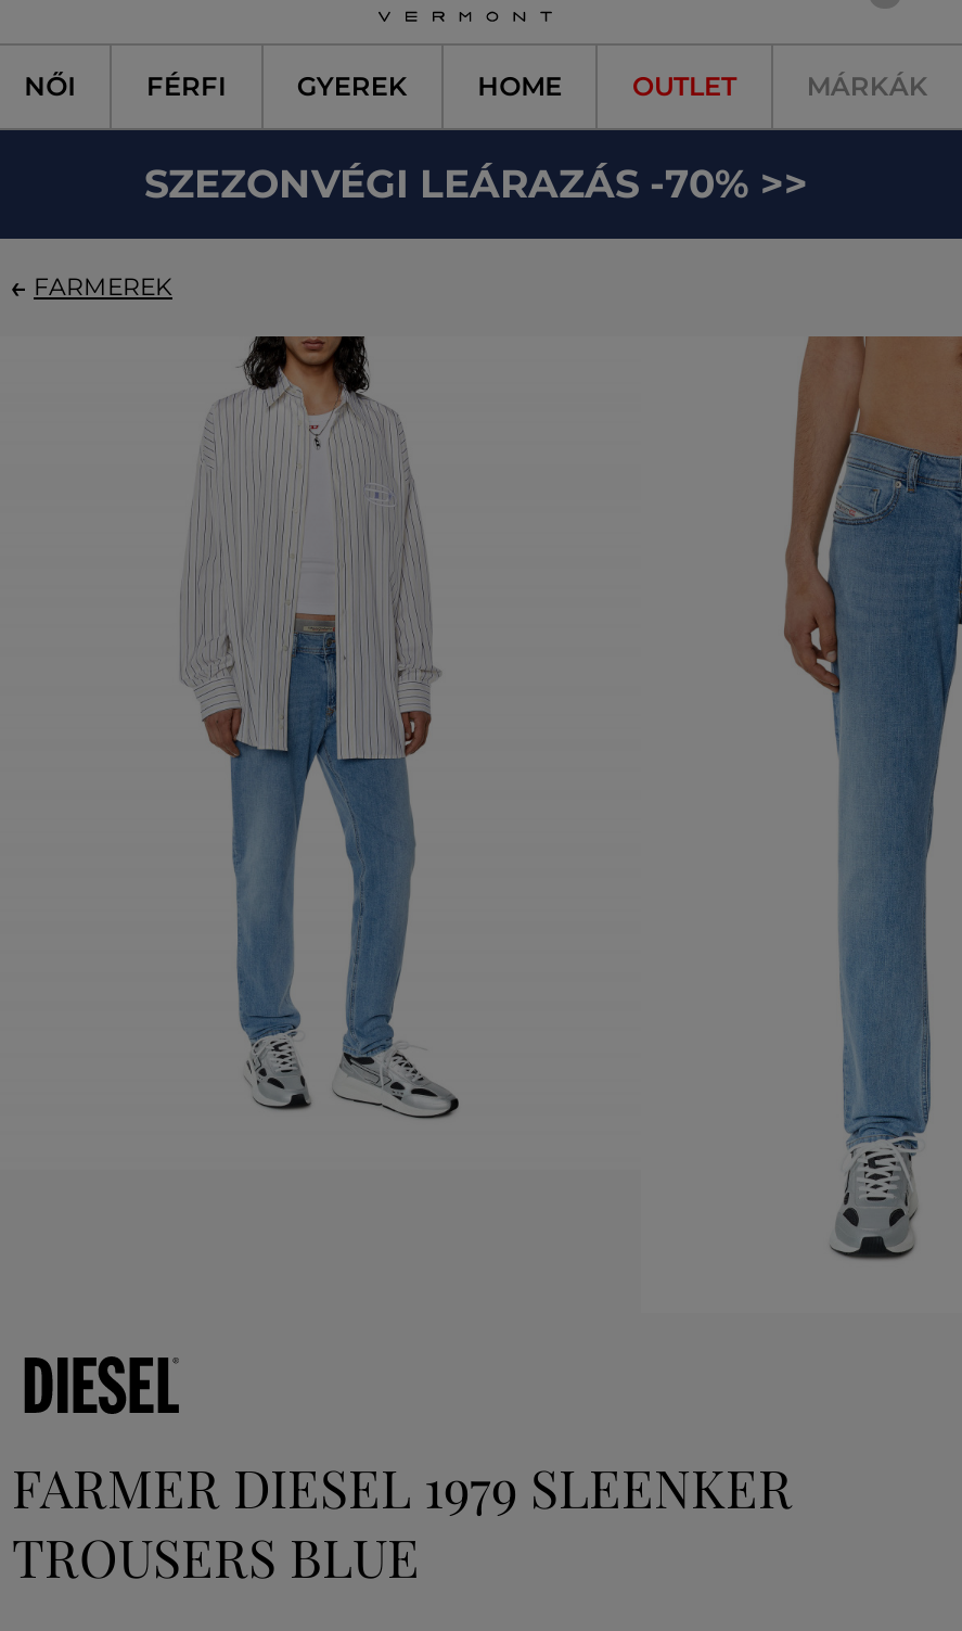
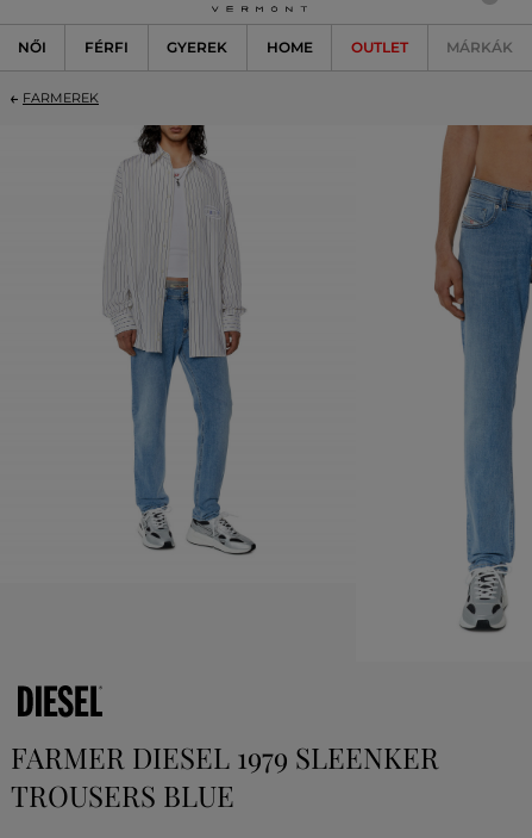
- SZEZONVÉGI LEÁRAZÁS -70% >>
